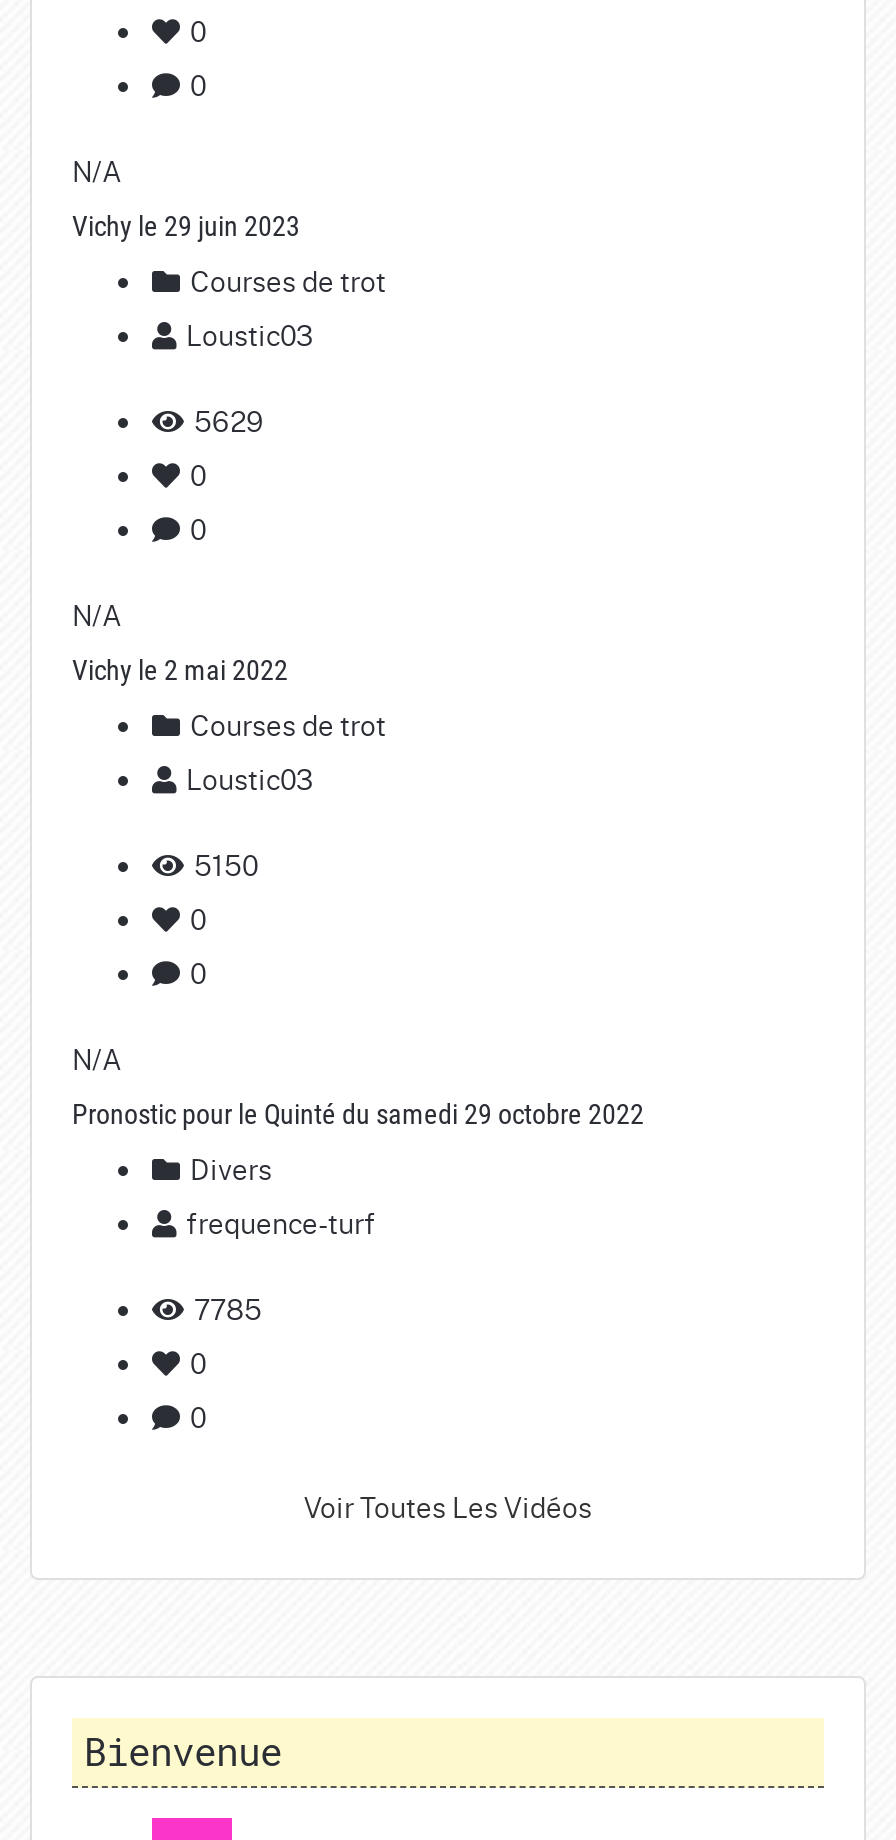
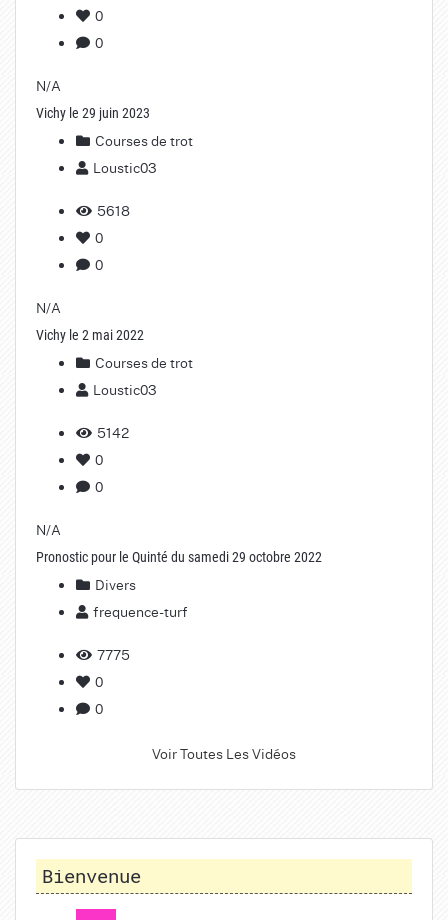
- 5629
+ 5618

- 5150
+ 5142

- 7785
+ 7775
